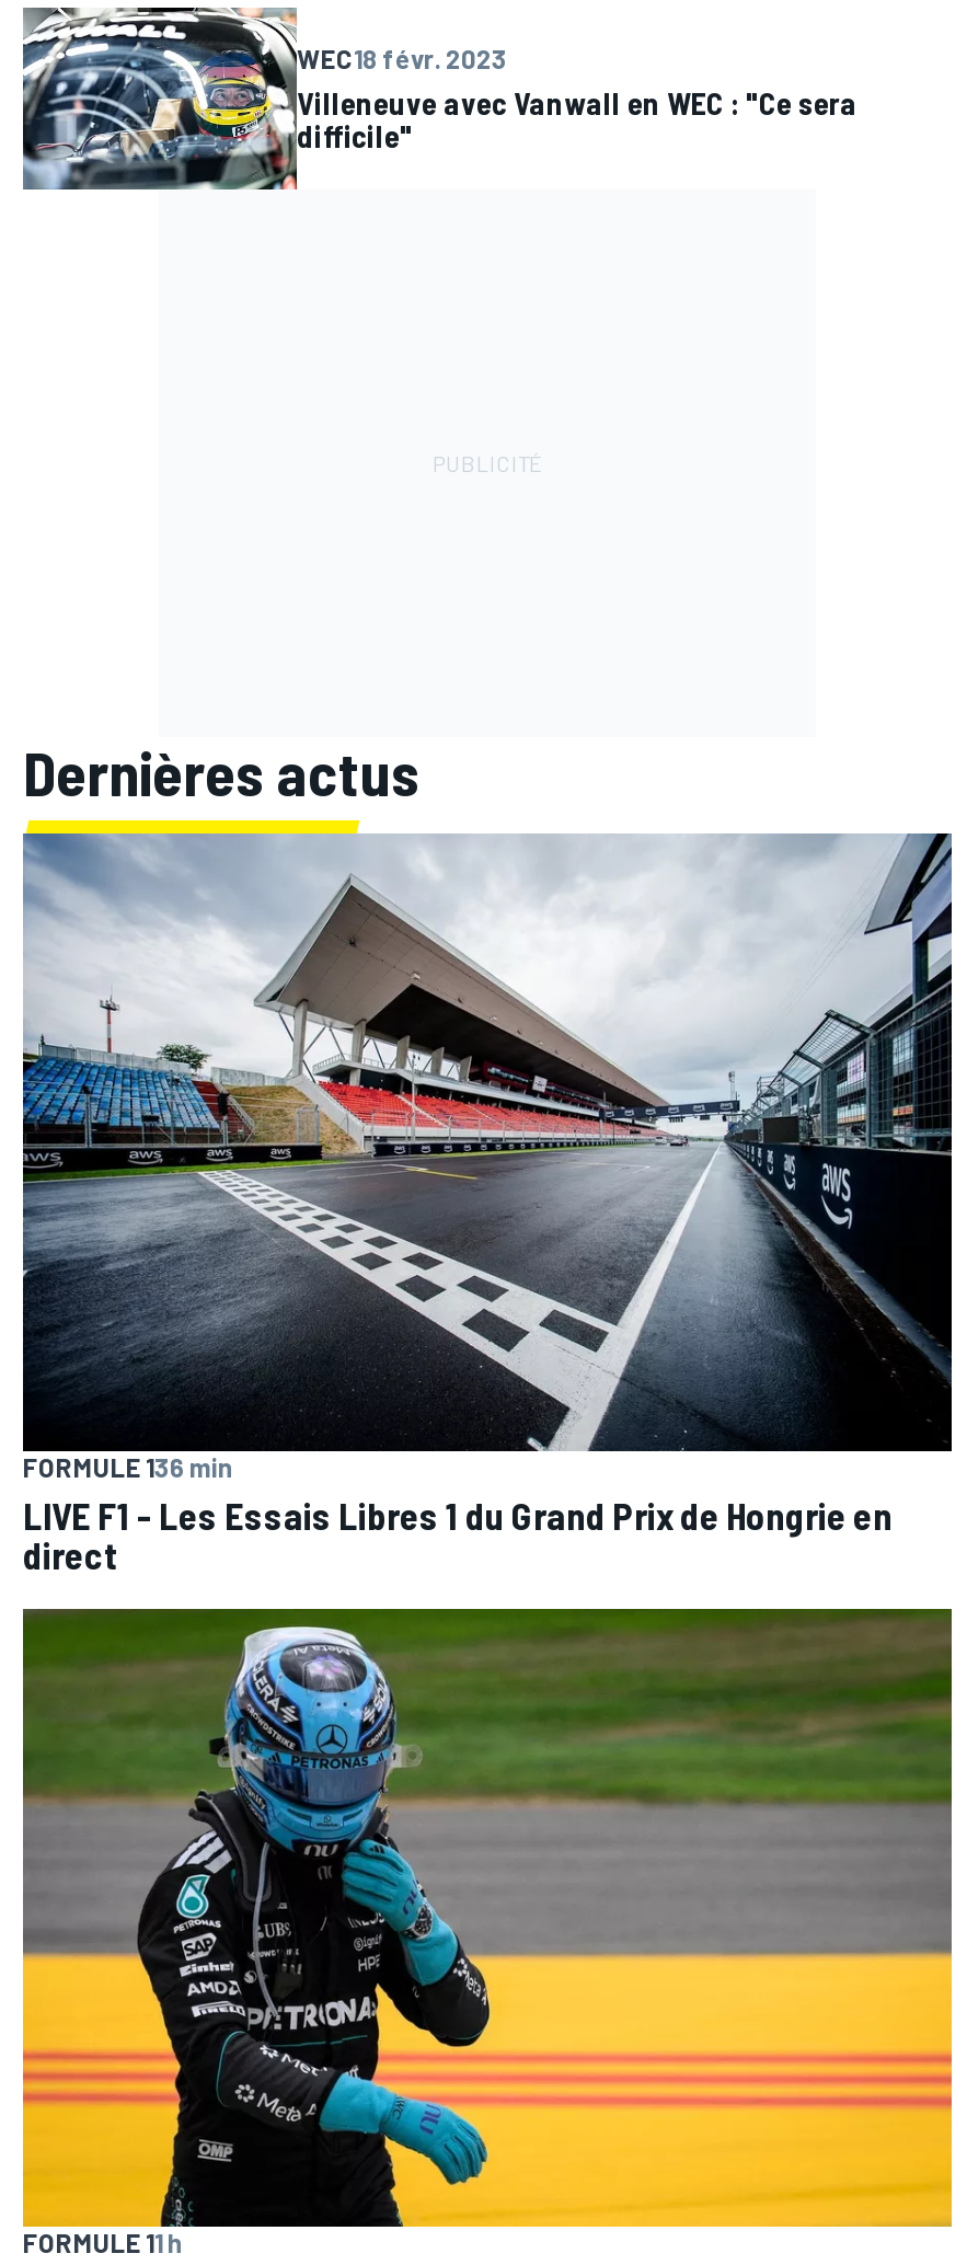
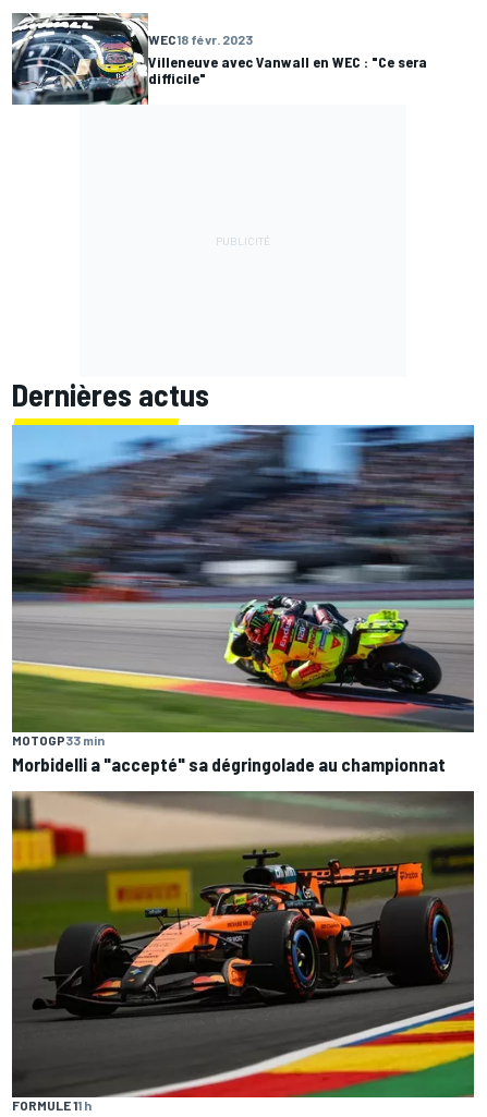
- [image]
- FORMULE 136 min
- LIVE F1 - Les Essais Libres 1 du Grand Prix de Hongrie en
- direct
+ [image]
+ MOTOGP33 min
+ Morbidelli a "accepté" sa dégringolade au championnat

- [image]
+ [image]
